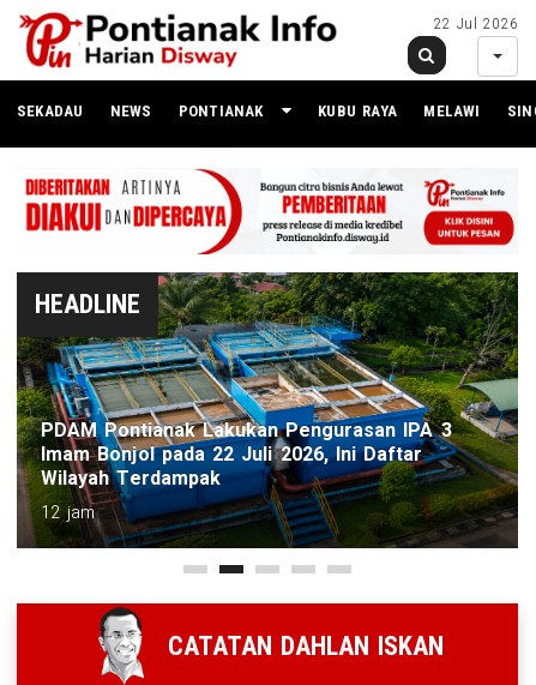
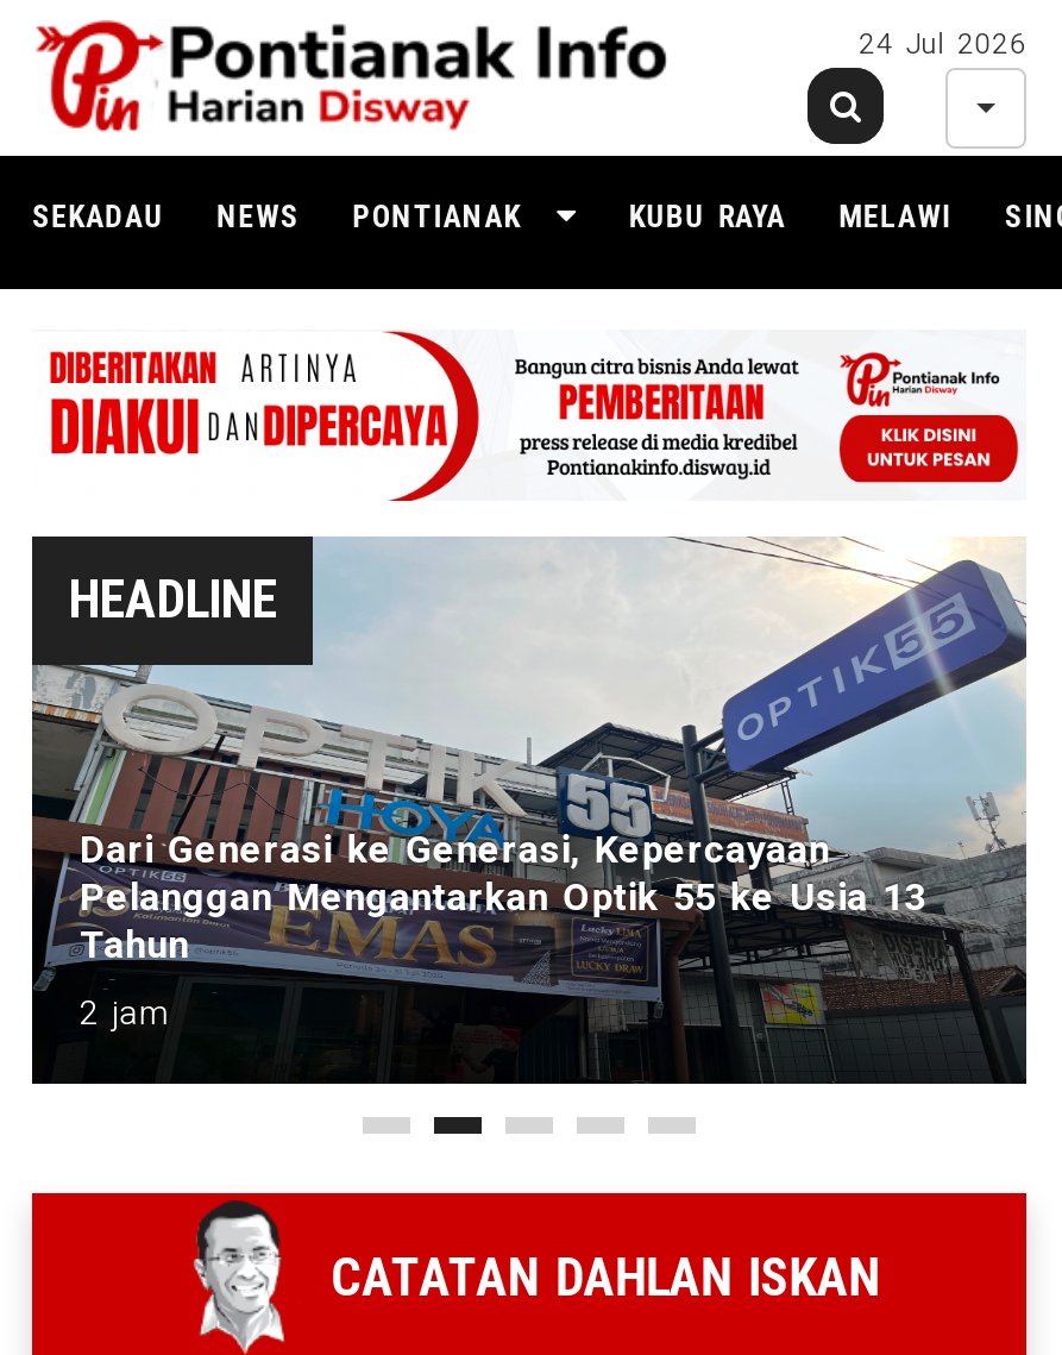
- 22 Jul 2026
+ 24 Jul 2026

- [image]
- PDAM Pontianak Lakukan Pengurasan IPA 3
- Imam Bonjol pada 22 Juli 2026, Ini Daftar
- Wilayah Terdampak
- 12 jam
+ [image]
+ Dari Generasi ke Generasi, Kepercayaan
+ Pelanggan Mengantarkan Optik 55 ke Usia 13
+ Tahun
+ 2 jam
